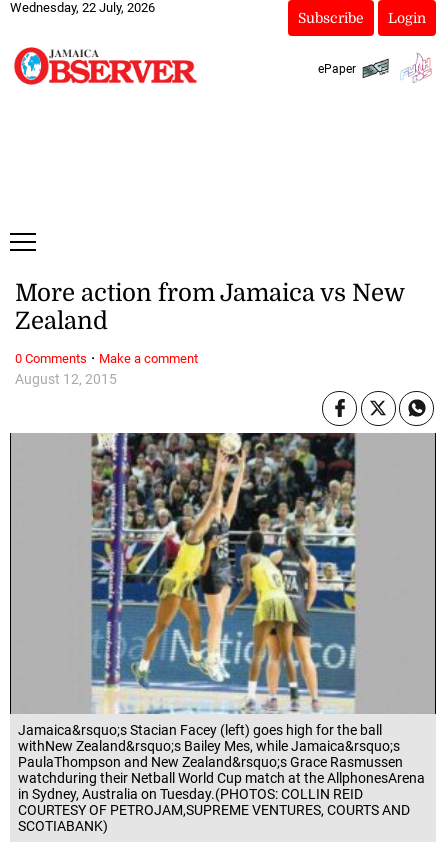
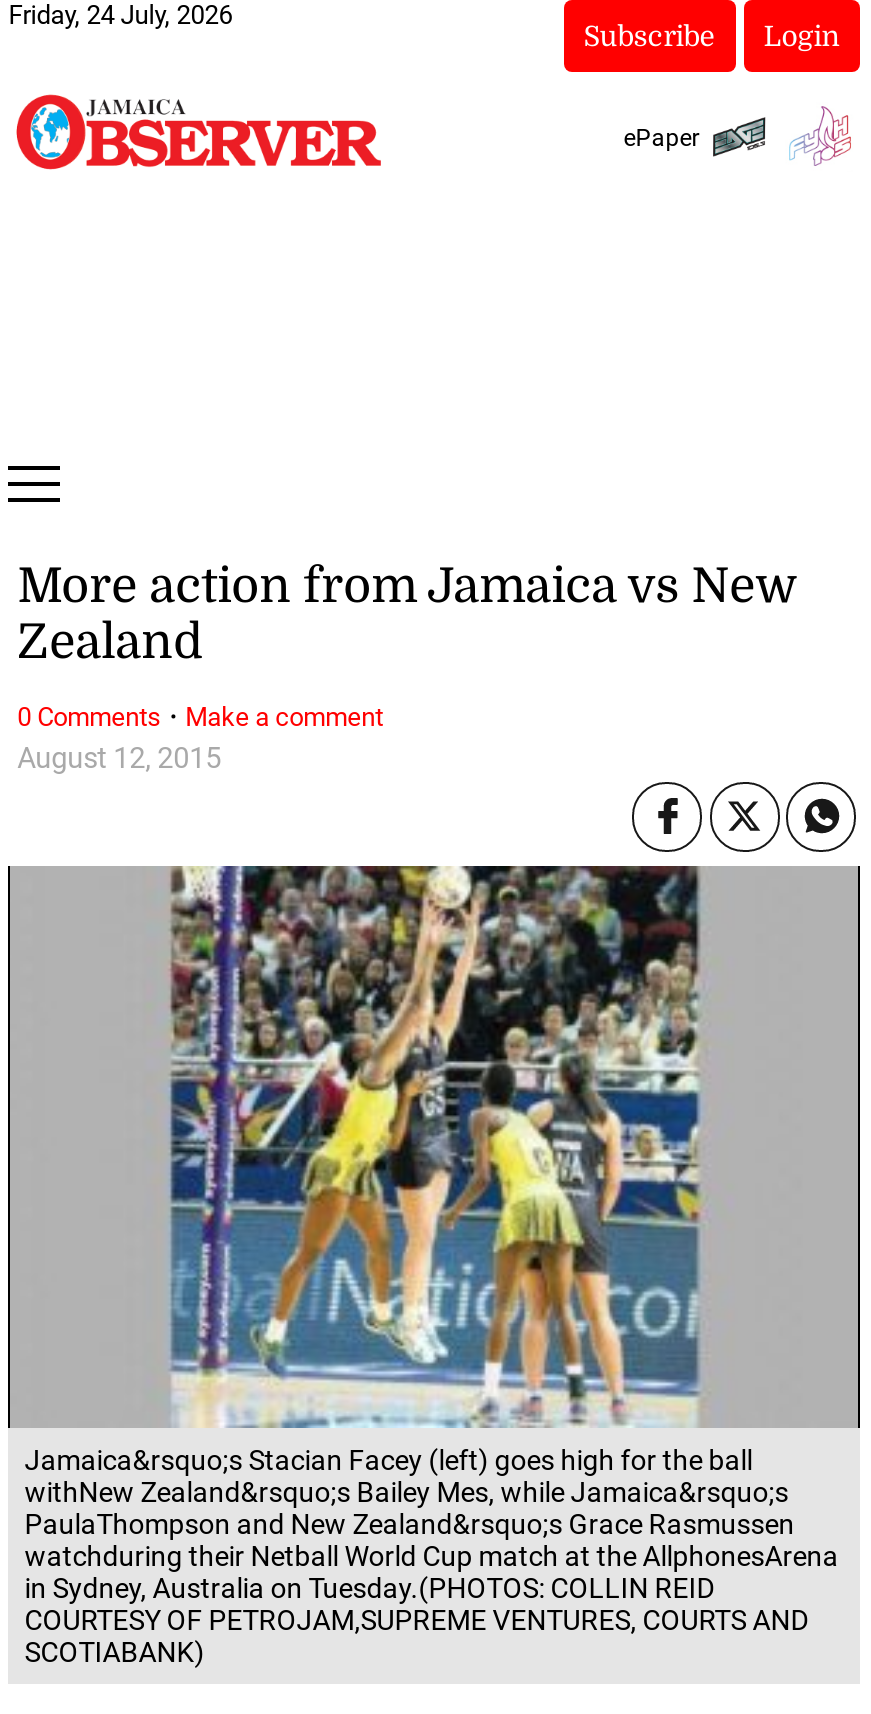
- Wednesday, 22 July, 2026
+ Friday, 24 July, 2026
